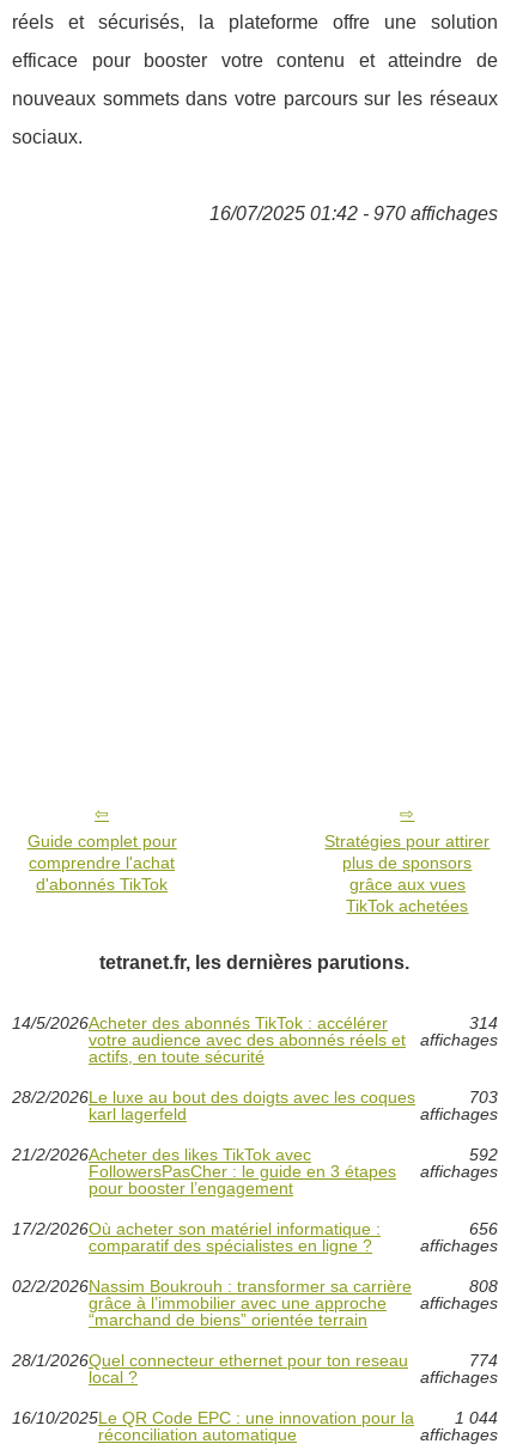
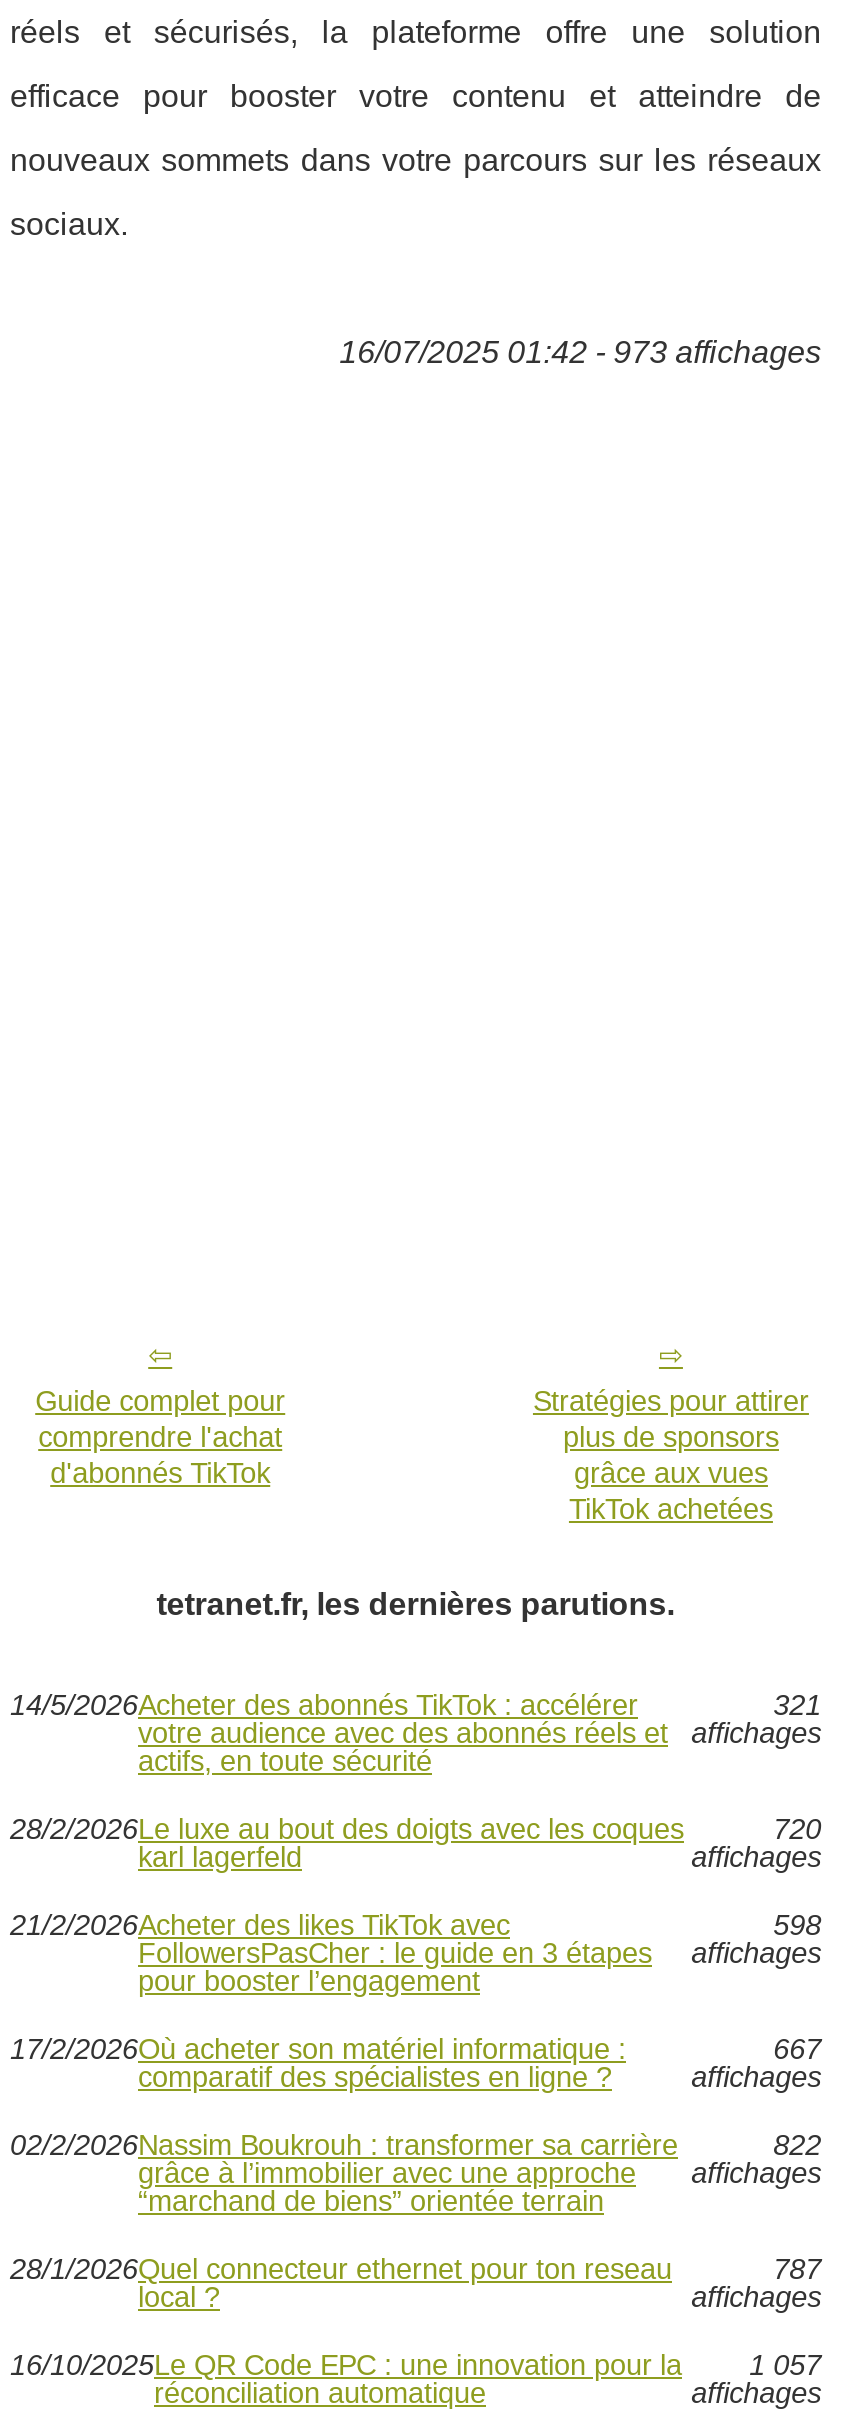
- 16/07/2025 01:42 - 970 affichages
+ 16/07/2025 01:42 - 973 affichages

- 314
+ 321

- 703
+ 720

- 592
+ 598

- 656
+ 667

- 808
+ 822

- 774
+ 787

- 1 044
+ 1 057
